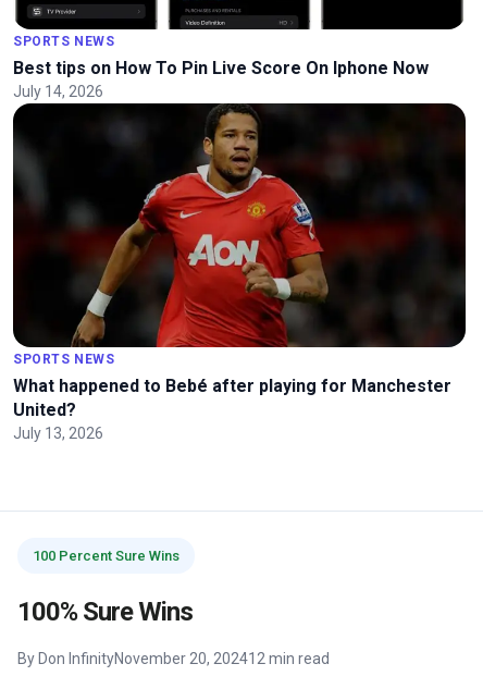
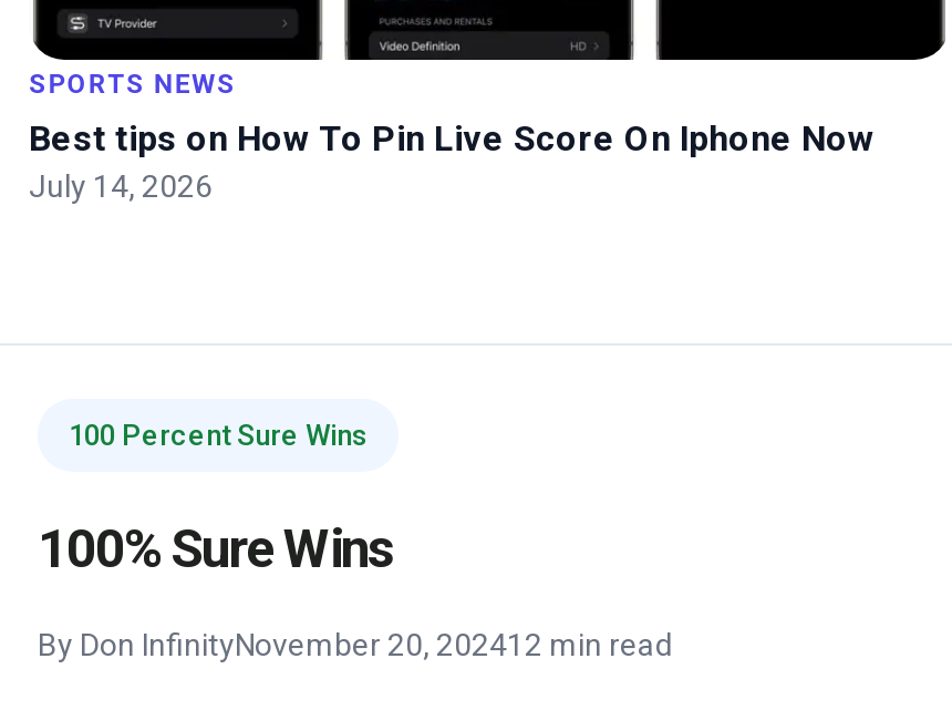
- [image]
- SPORTS NEWS
- What happened to Bebé after playing for Manchester
- United?
- July 13, 2026
